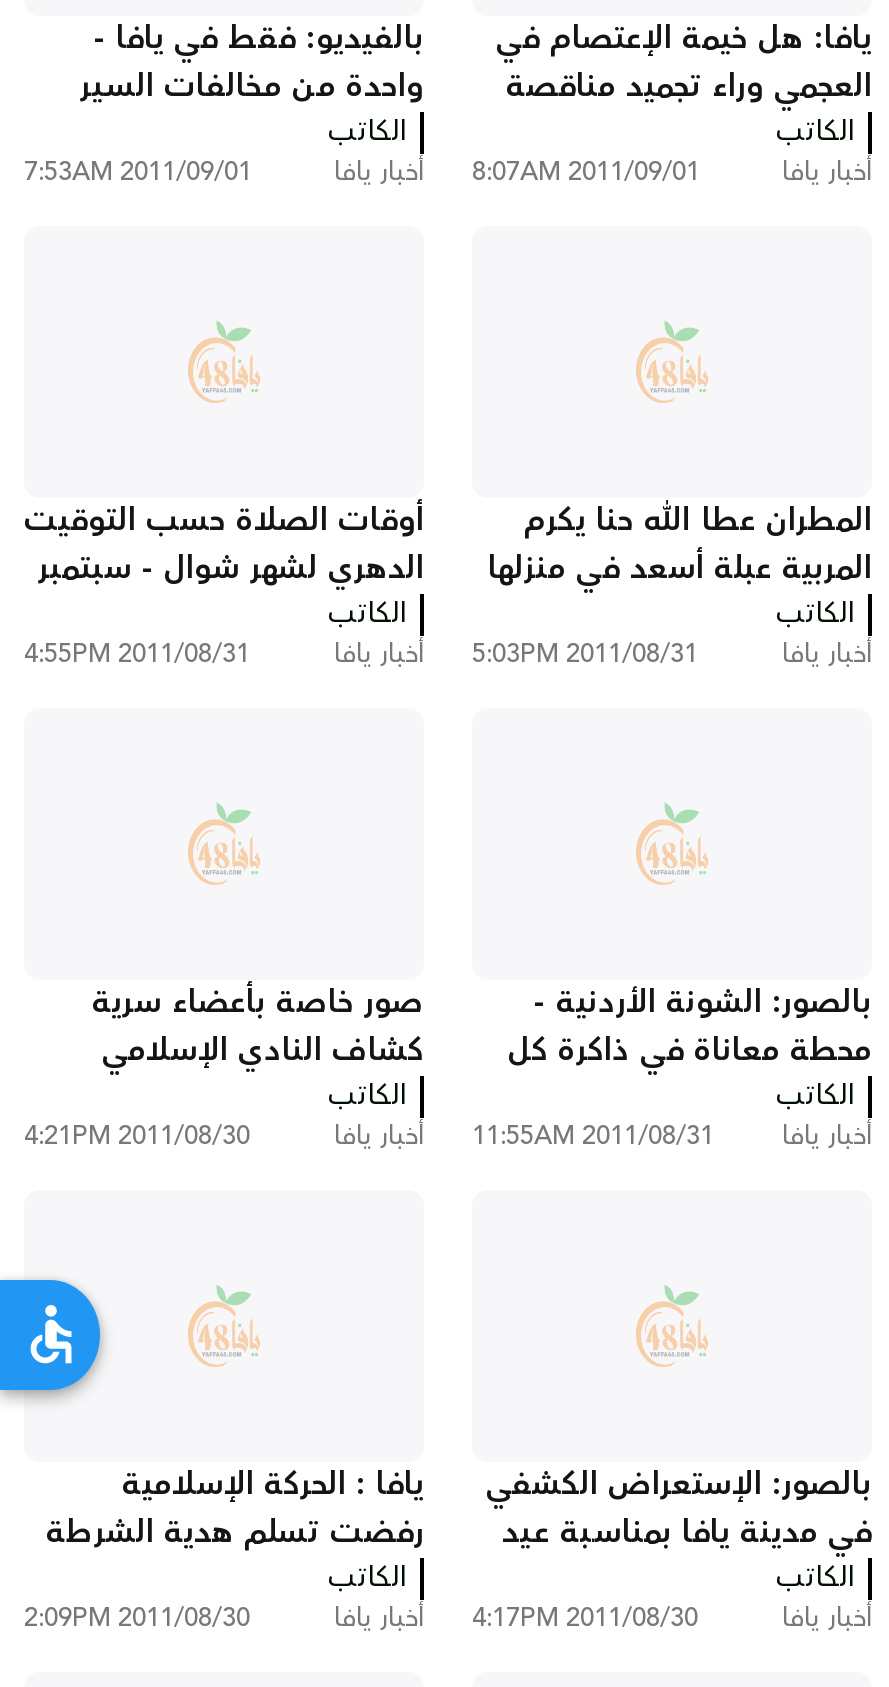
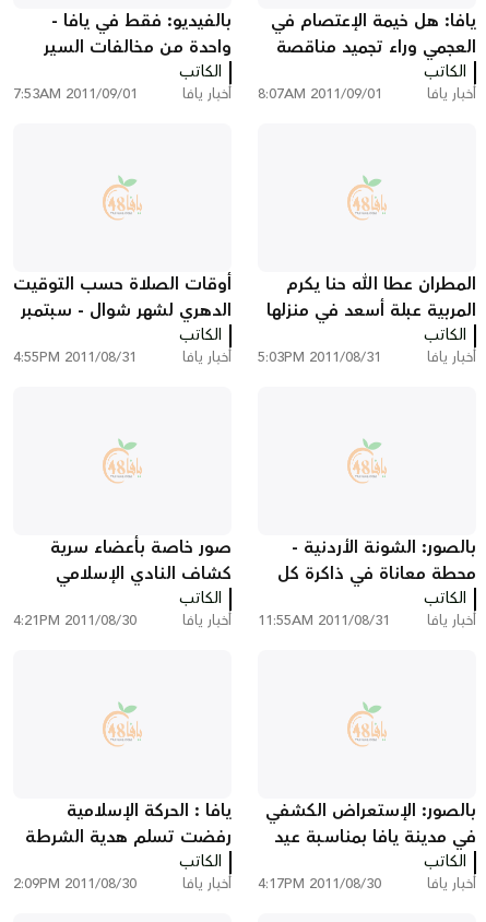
- [image]
